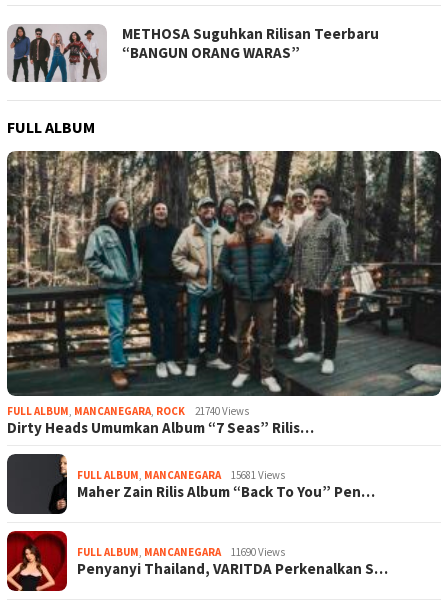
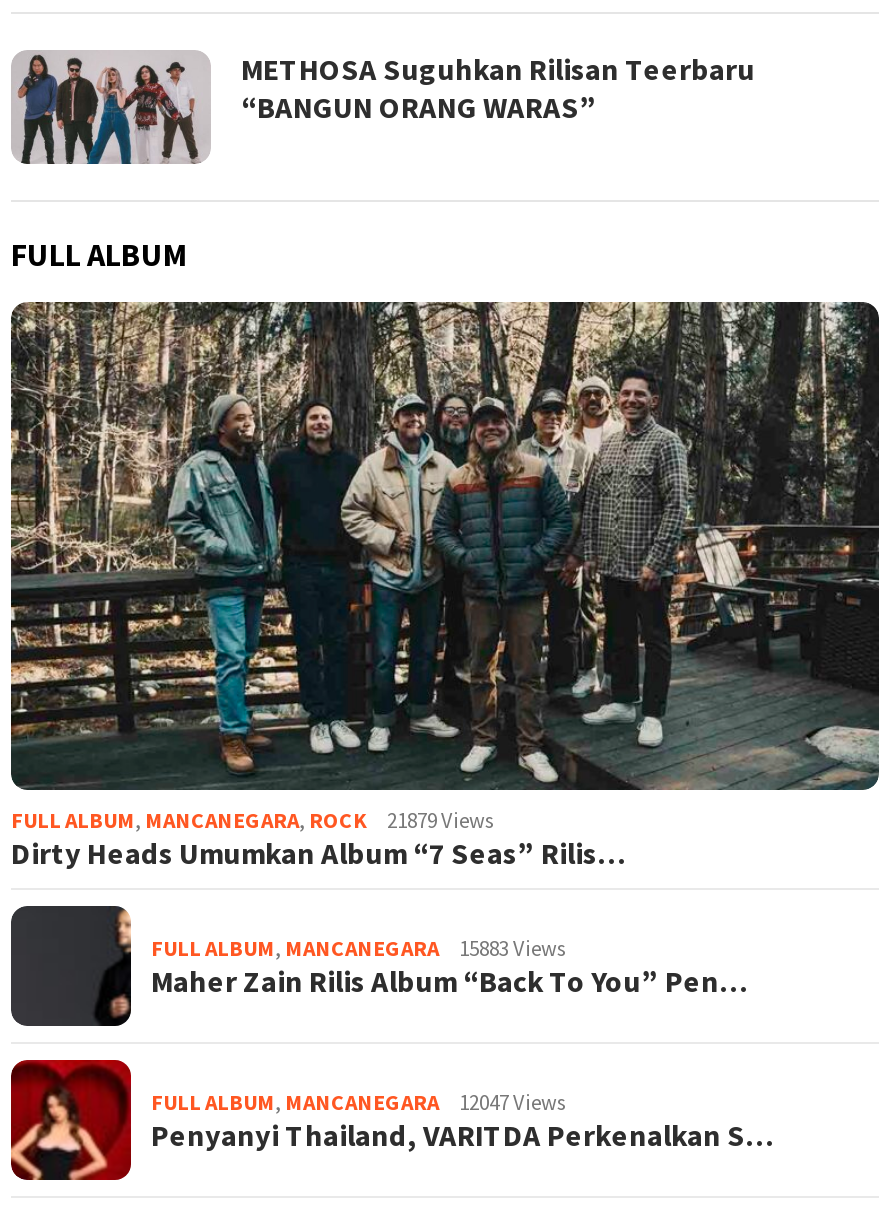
- FULL ALBUM, MANCANEGARA, ROCK 21740 Views
+ FULL ALBUM, MANCANEGARA, ROCK 21879 Views

- FULL ALBUM, MANCANEGARA 15681 Views
+ FULL ALBUM, MANCANEGARA 15883 Views

- FULL ALBUM, MANCANEGARA 11690 Views
+ FULL ALBUM, MANCANEGARA 12047 Views
